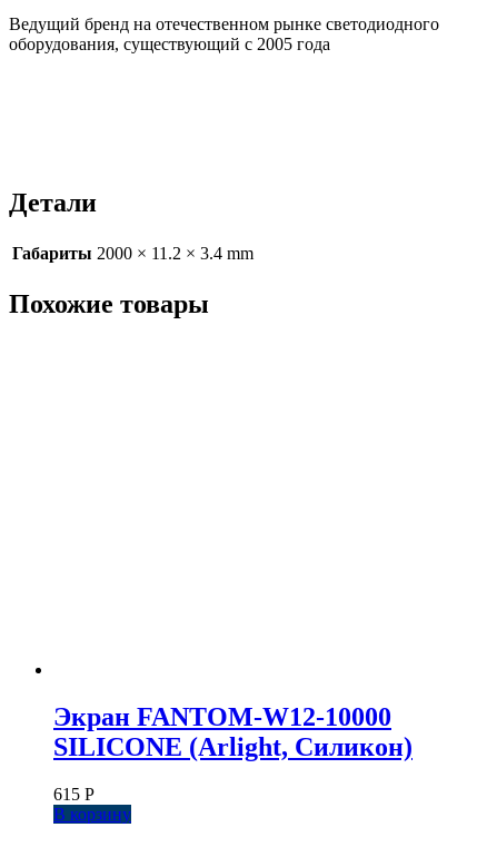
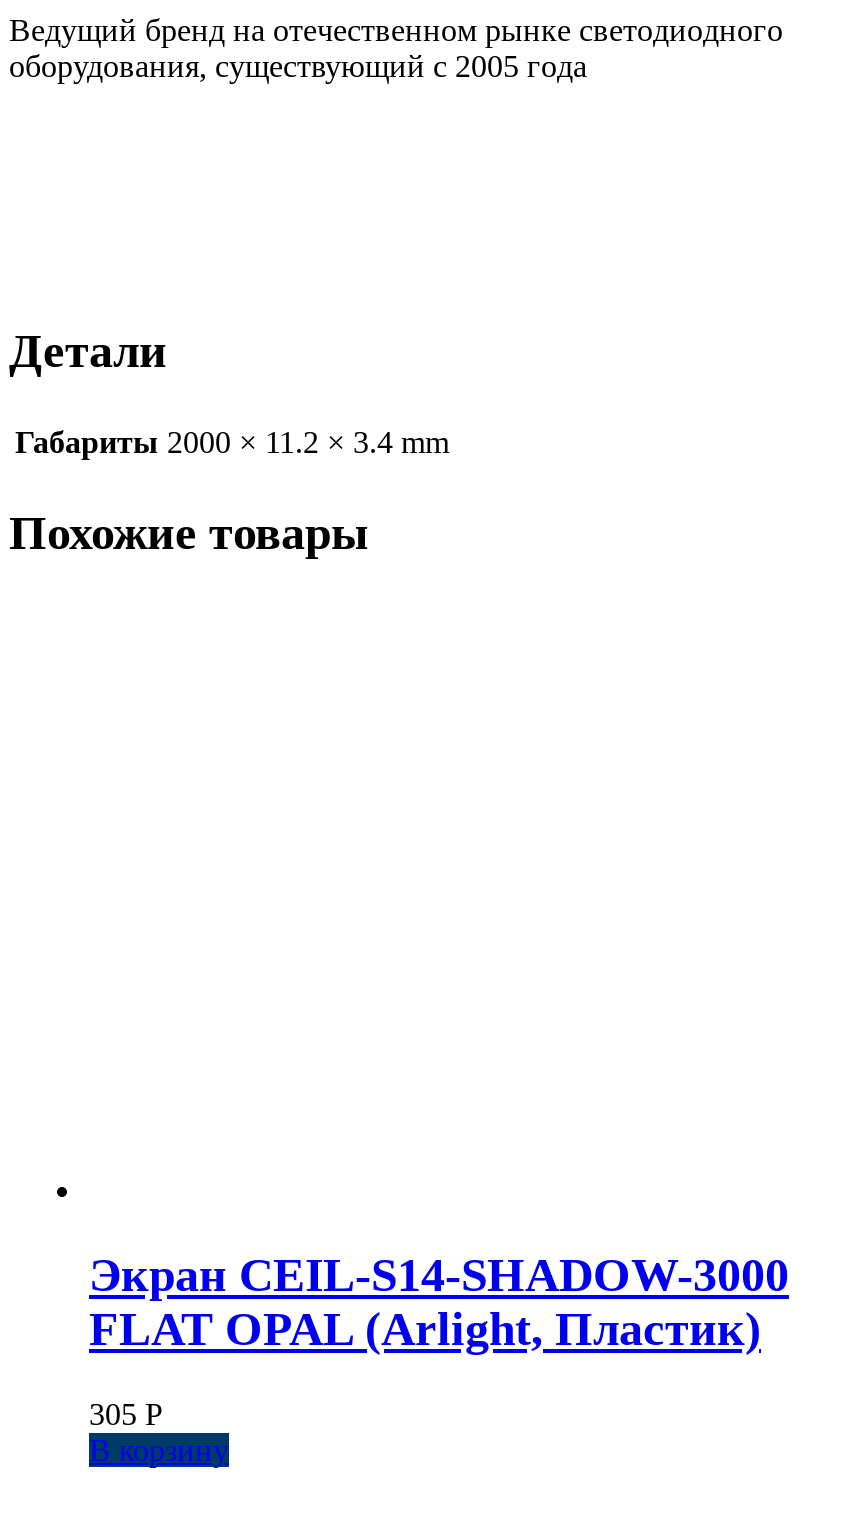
- Экран FANTOM-W12-10000
- SILICONE (Arlight, Силикон)
+ Экран СEIL-S14-SHADOW-3000
+ FLAT OPAL (Arlight, Пластик)

- 615 Р
+ 305 Р
